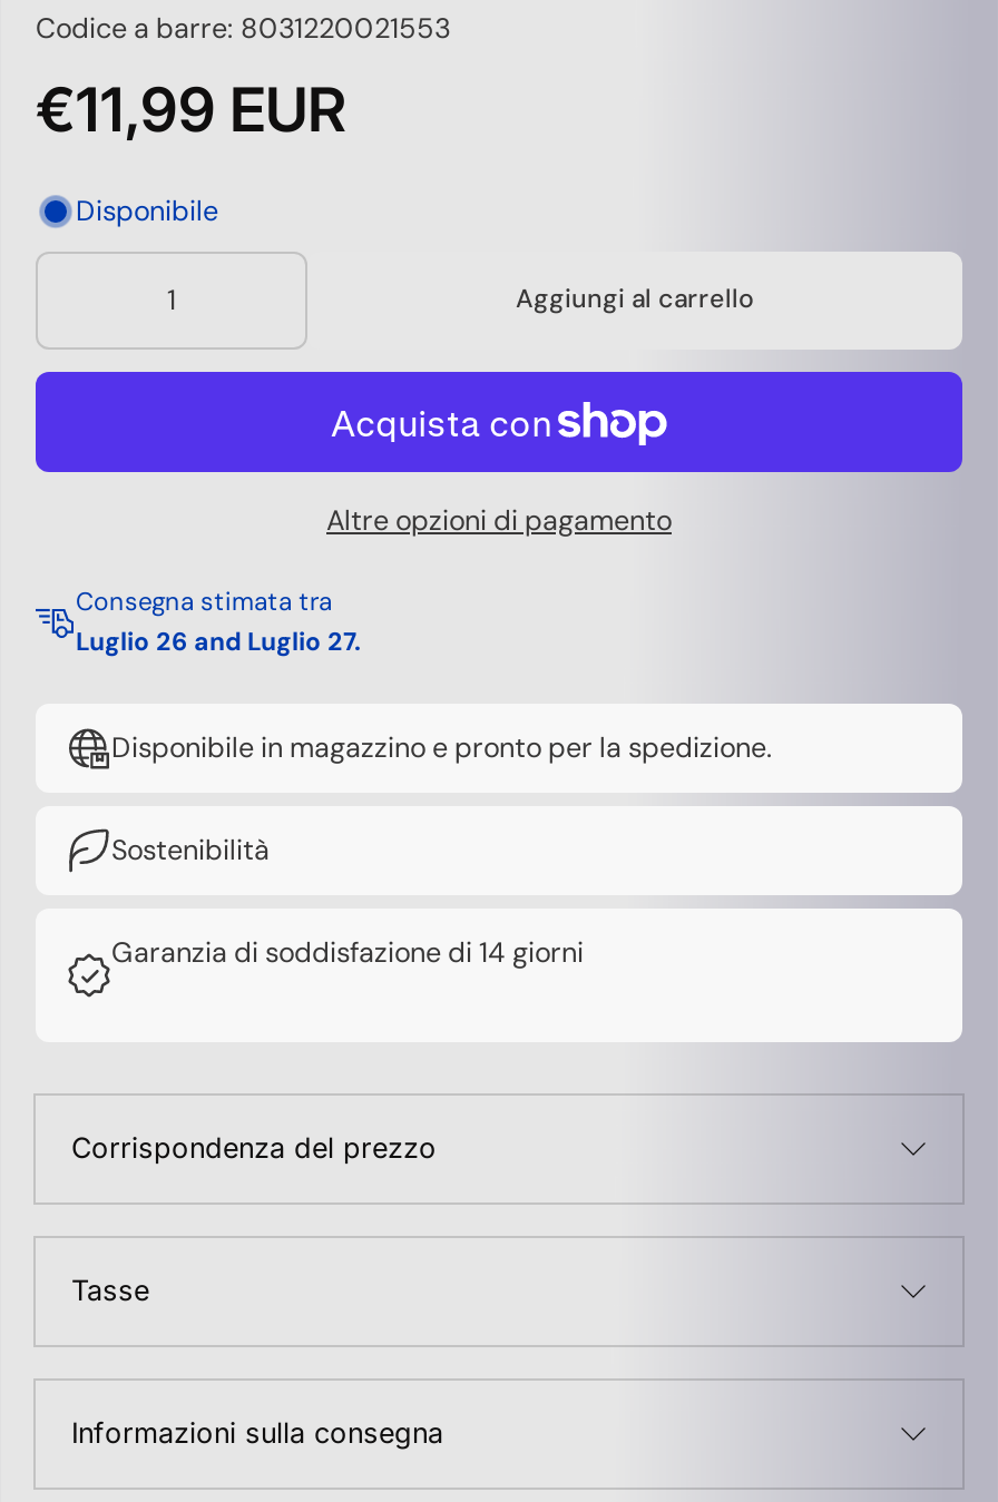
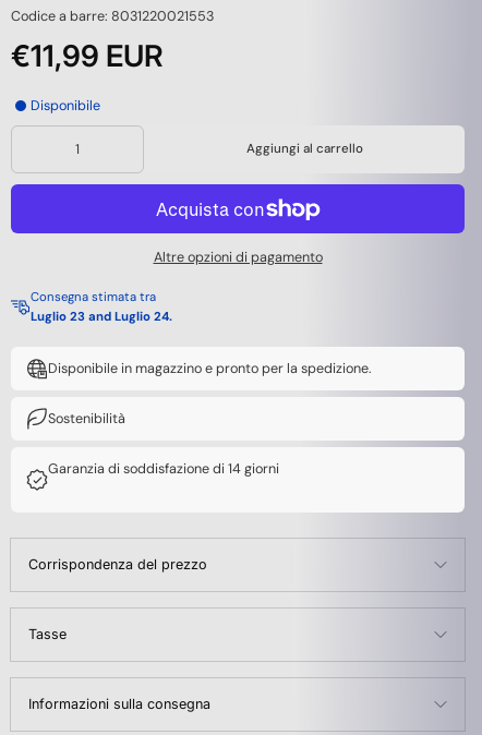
- Luglio 26 and Luglio 27.
+ Luglio 23 and Luglio 24.
